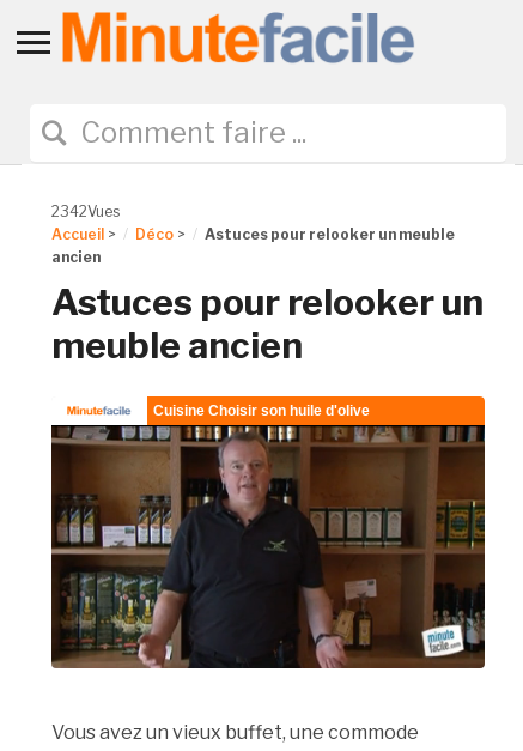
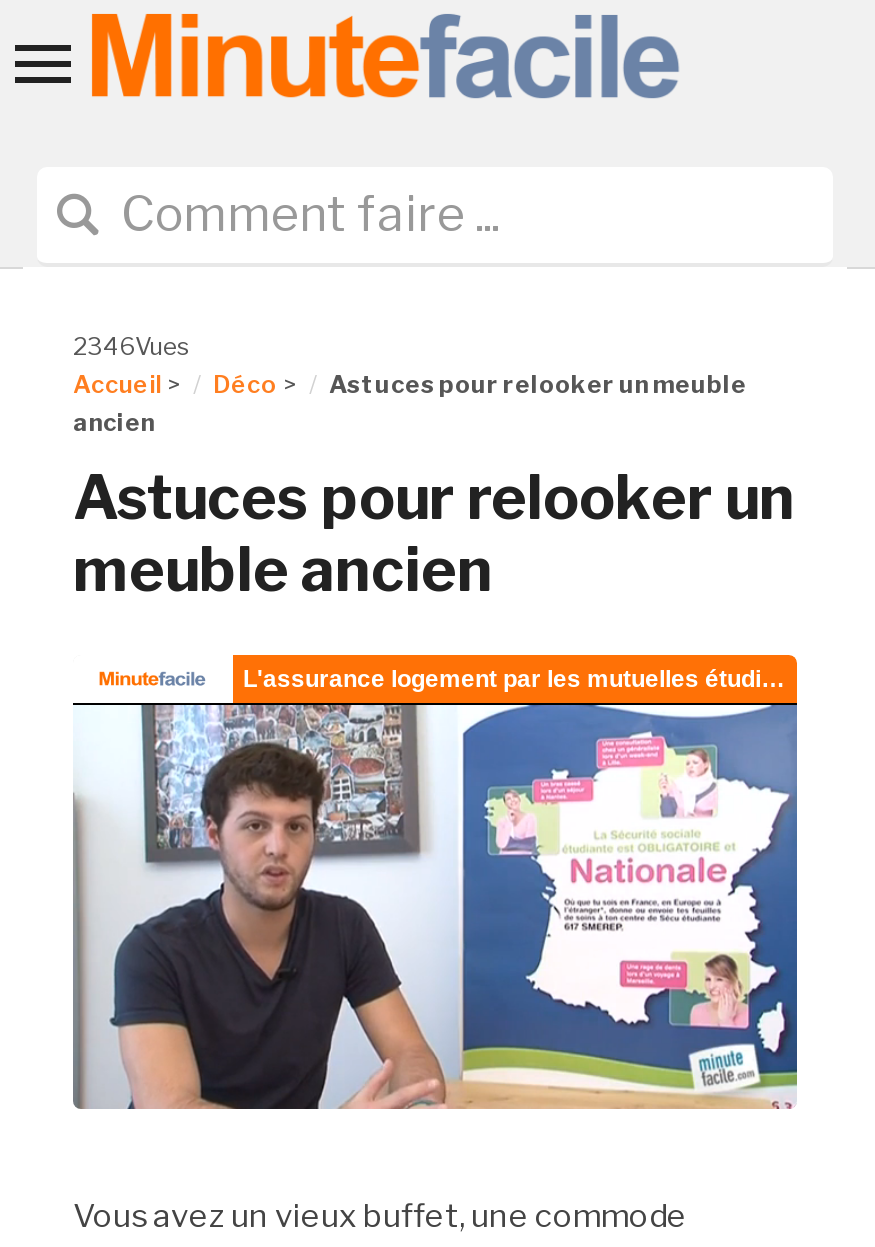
- 2342Vues
+ 2346Vues

- [image]
+ [image]
